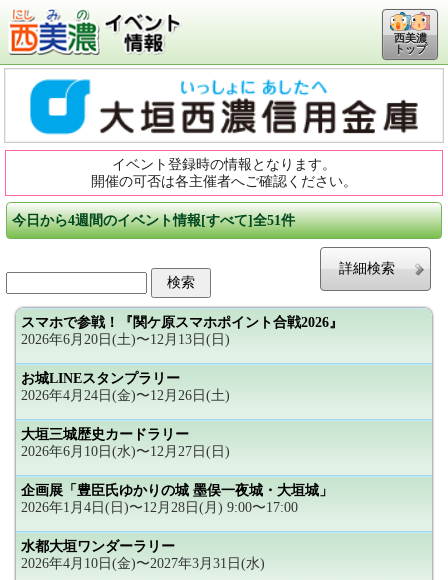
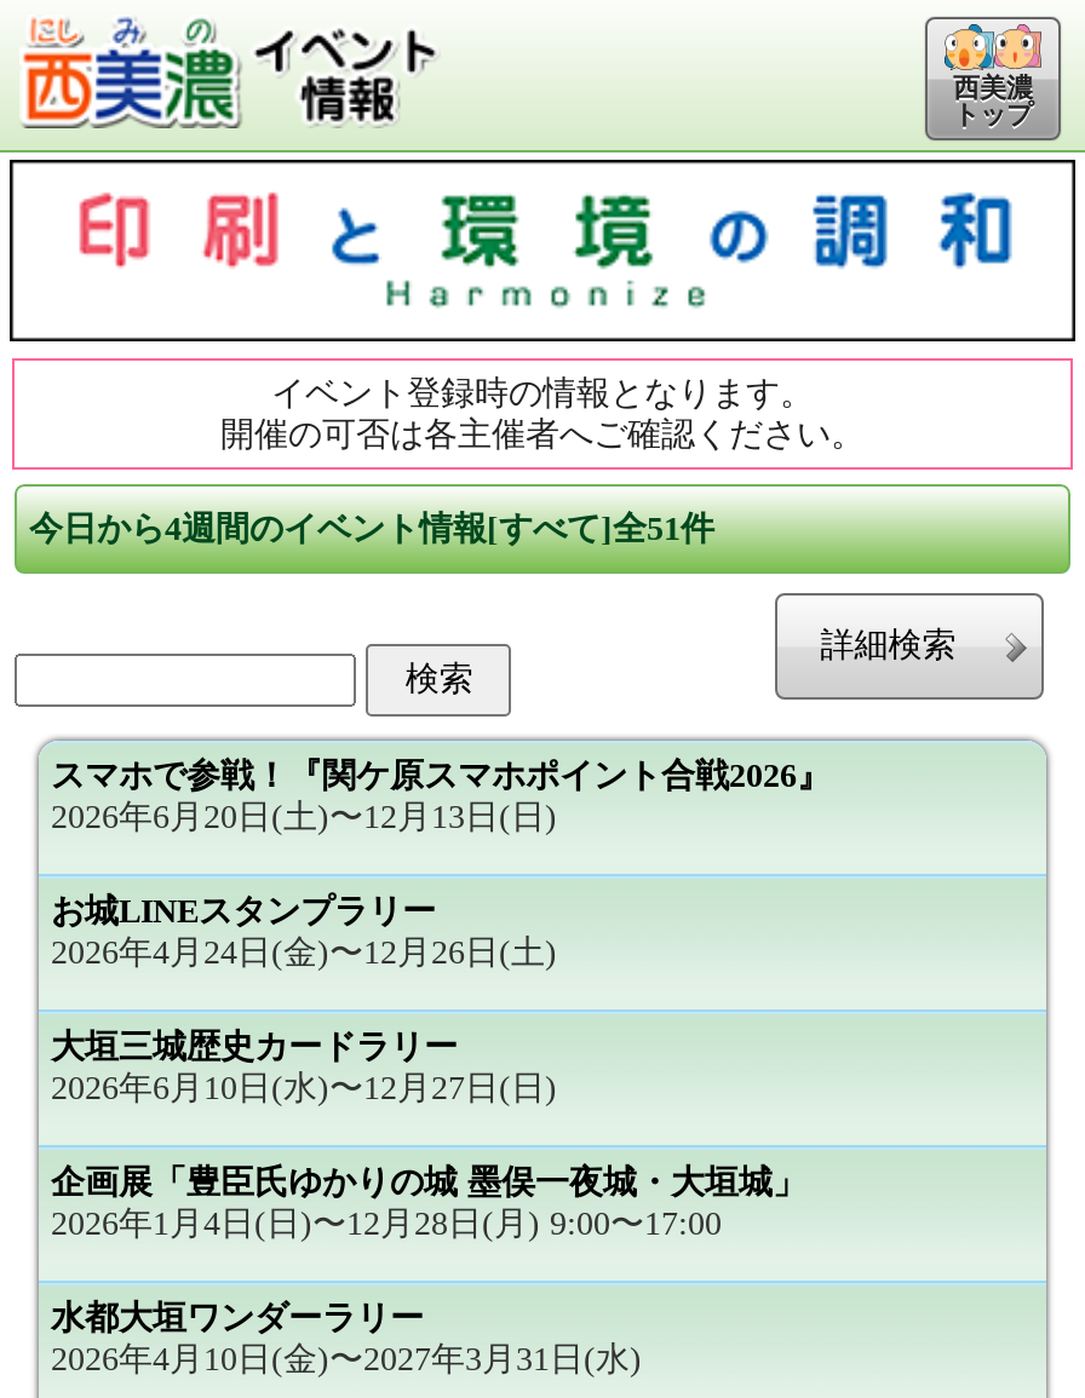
- [image]
+ [image]
